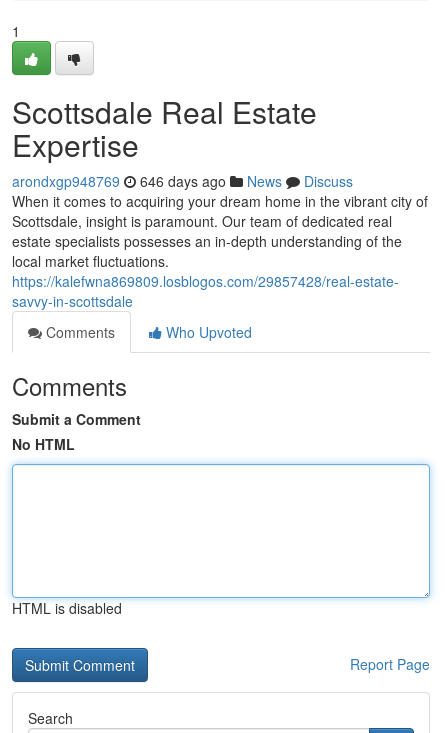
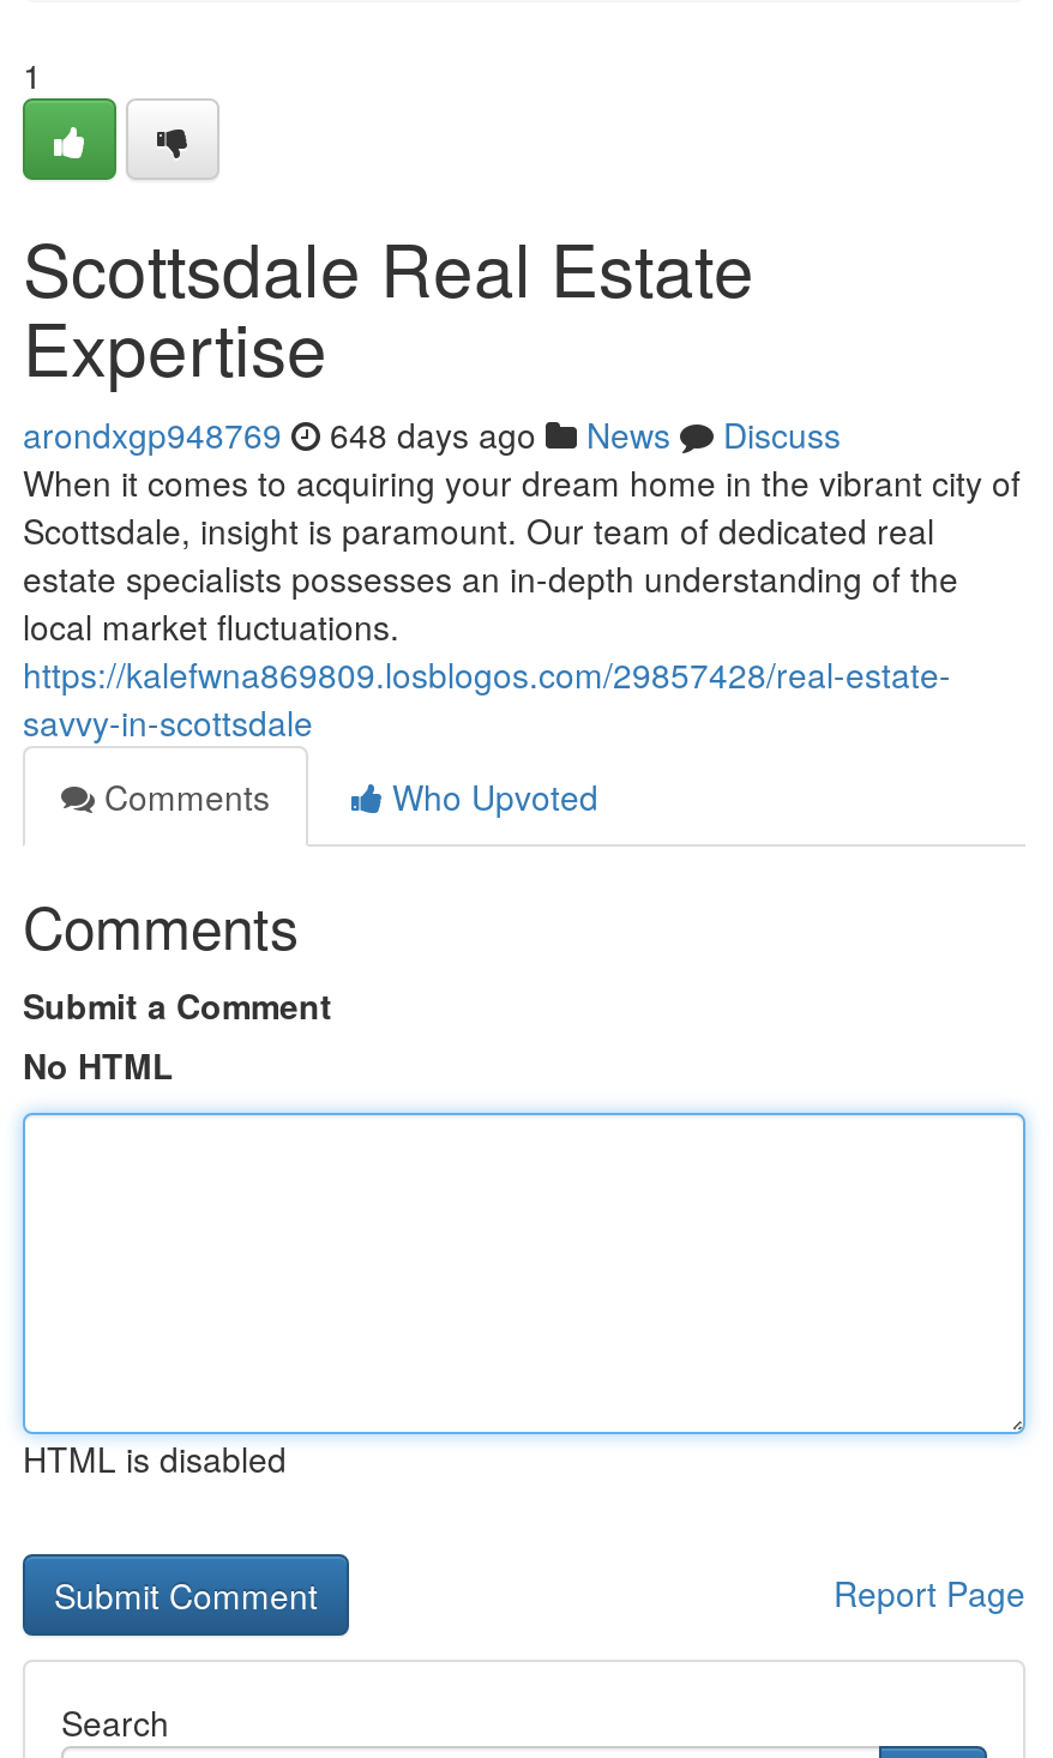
- arondxgp948769 646 days ago News Discuss
+ arondxgp948769 648 days ago News Discuss
